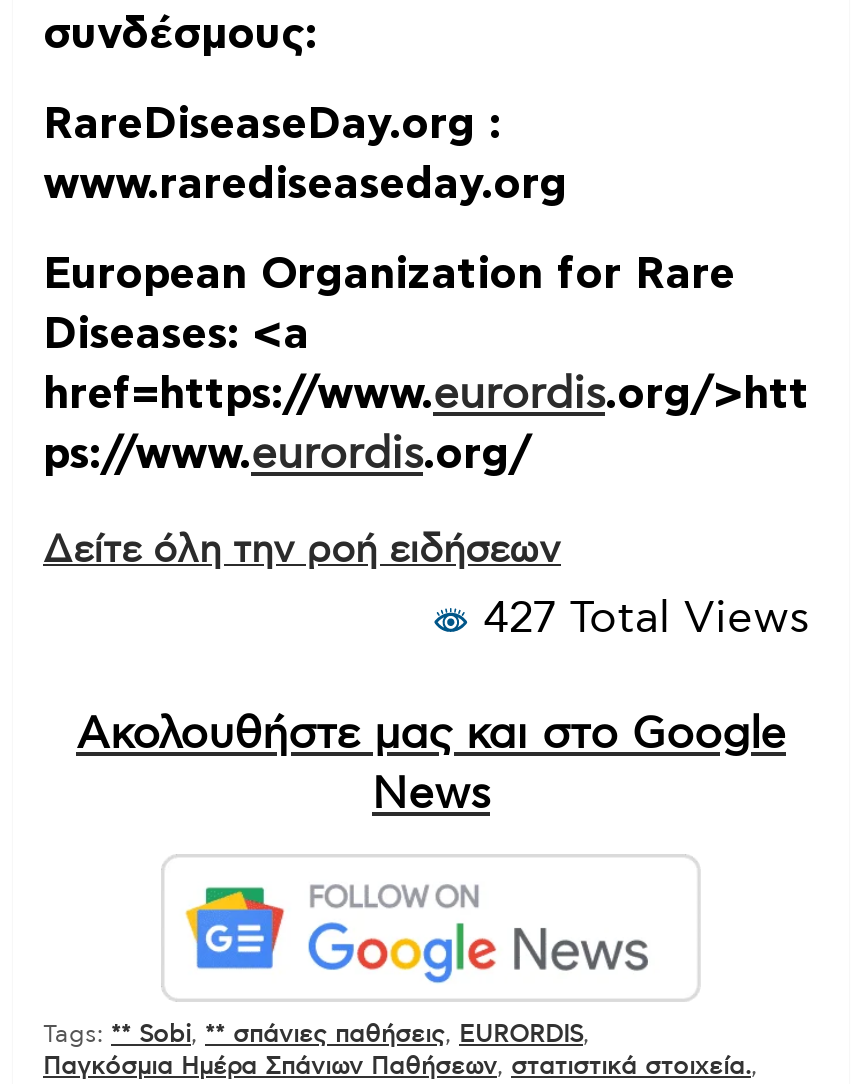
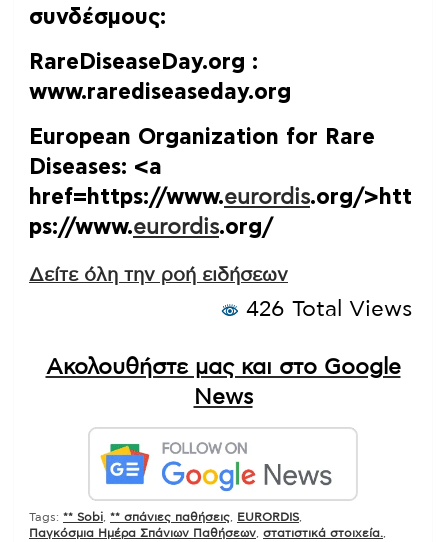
- 427 Total Views
+ 426 Total Views
